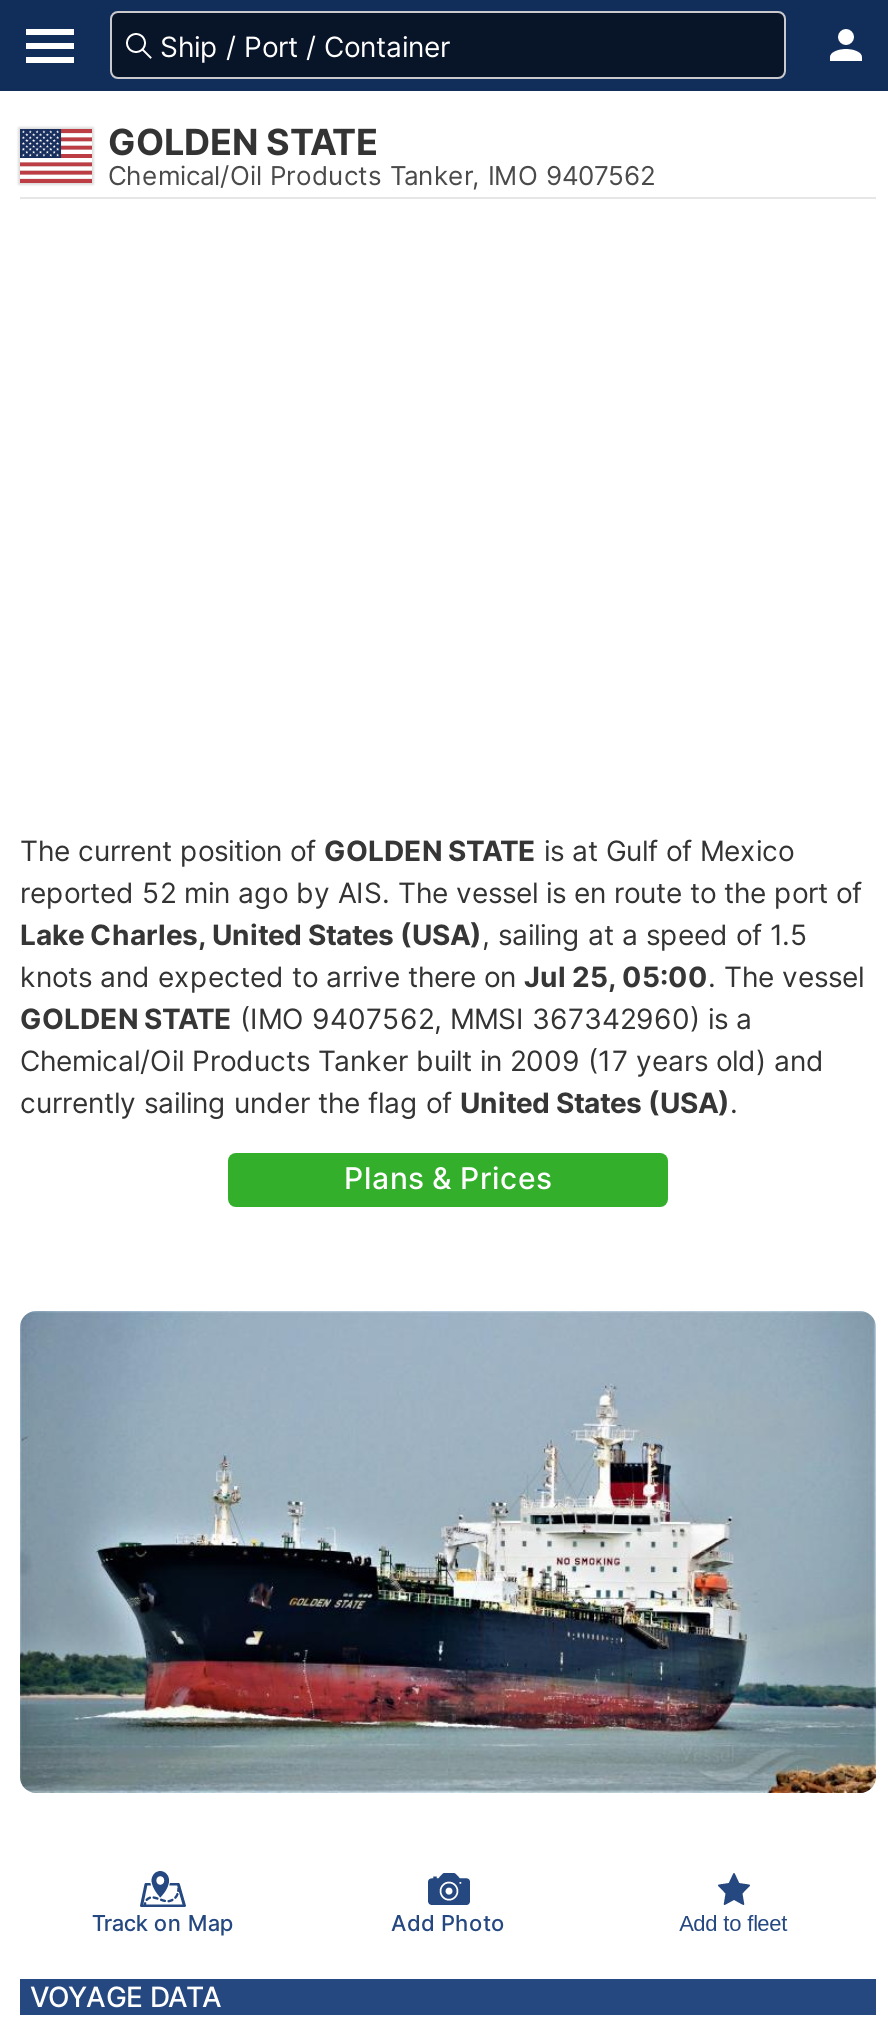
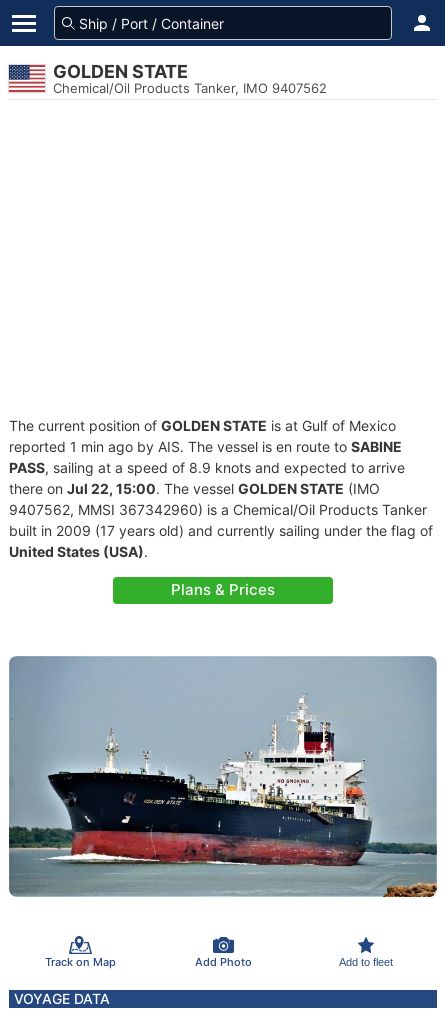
- reported 52 min ago by AIS. The vessel is en route to the port of
- Lake Charles, United States (USA), sailing at a speed of 1.5
- knots and expected to arrive there on Jul 25, 05:00. The vessel
- GOLDEN STATE (IMO 9407562, MMSI 367342960) is a
- Chemical/Oil Products Tanker built in 2009 (17 years old) and
- currently sailing under the flag of United States (USA).
+ reported 1 min ago by AIS. The vessel is en route to SABINE
+ PASS, sailing at a speed of 8.9 knots and expected to arrive
+ there on Jul 22, 15:00. The vessel GOLDEN STATE (IMO
+ 9407562, MMSI 367342960) is a Chemical/Oil Products Tanker
+ built in 2009 (17 years old) and currently sailing under the flag of
+ United States (USA).
